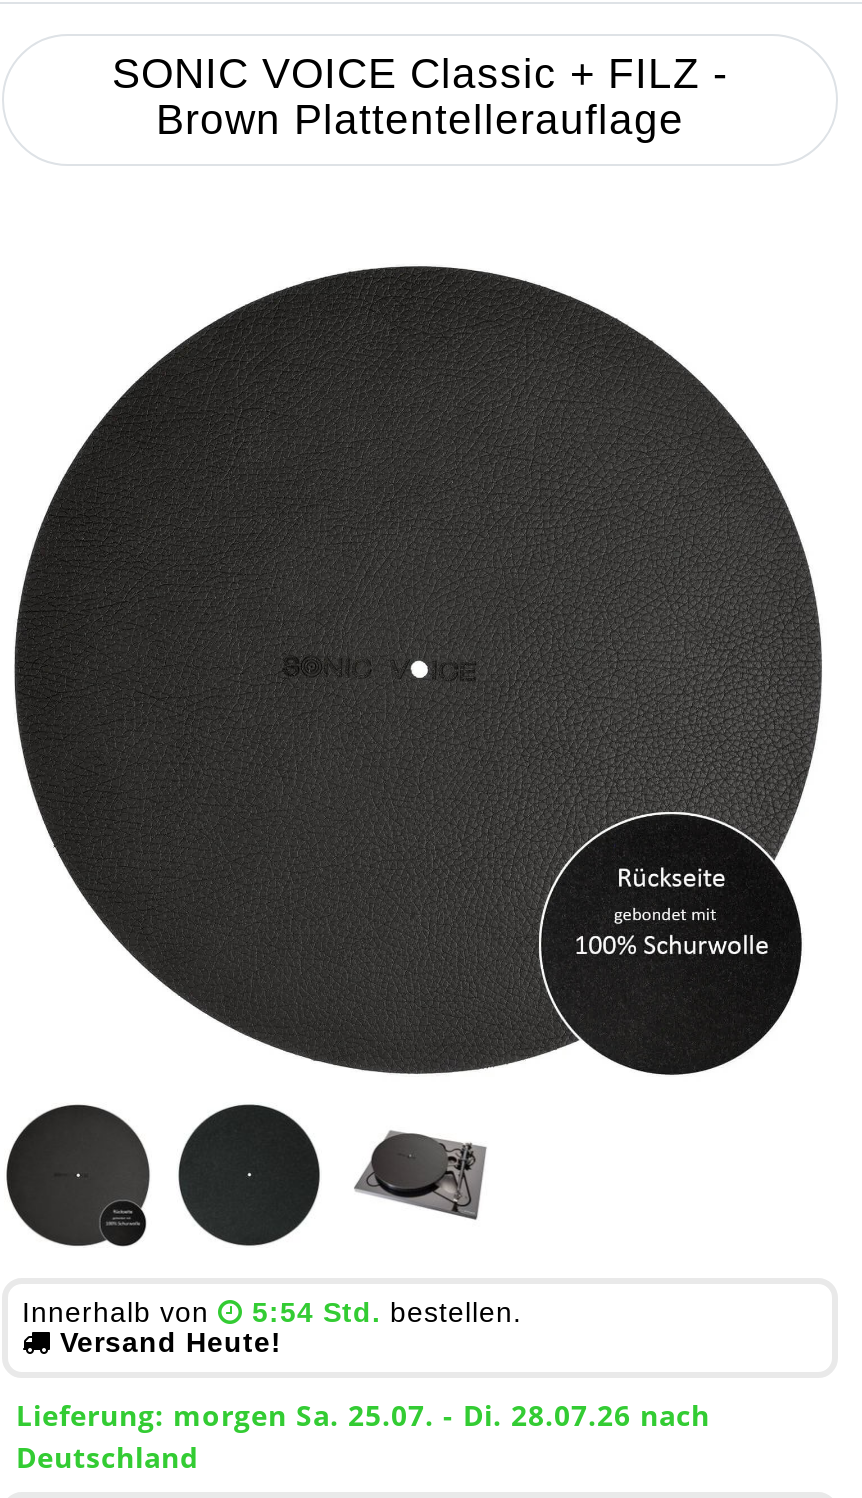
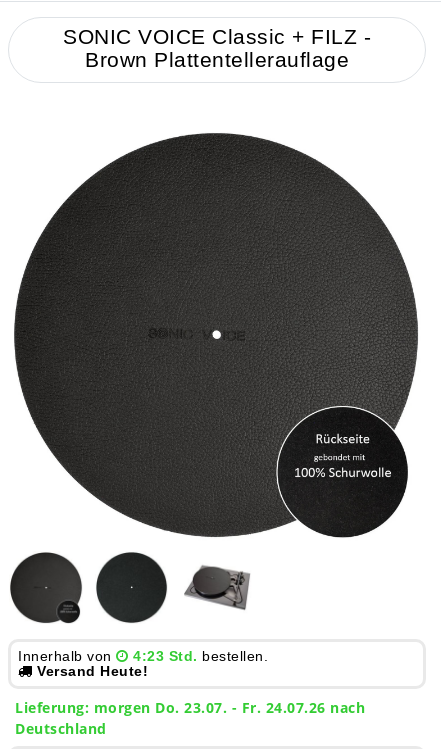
- 5:54 Std. bestellen.
+ 4:23 Std. bestellen.

- Lieferung: morgen Sa. 25.07. - Di. 28.07.26 nach
+ Lieferung: morgen Do. 23.07. - Fr. 24.07.26 nach
